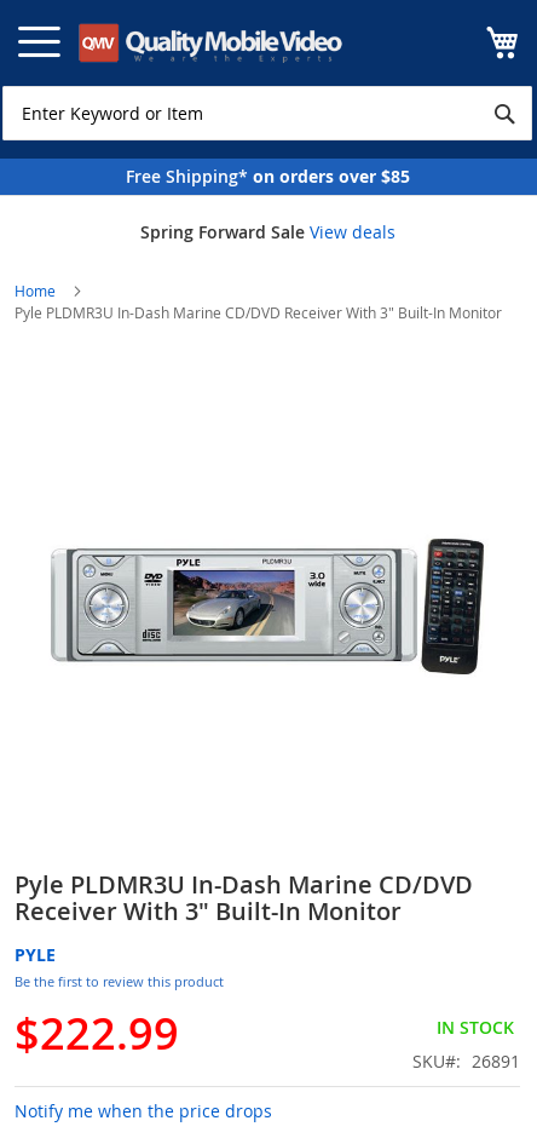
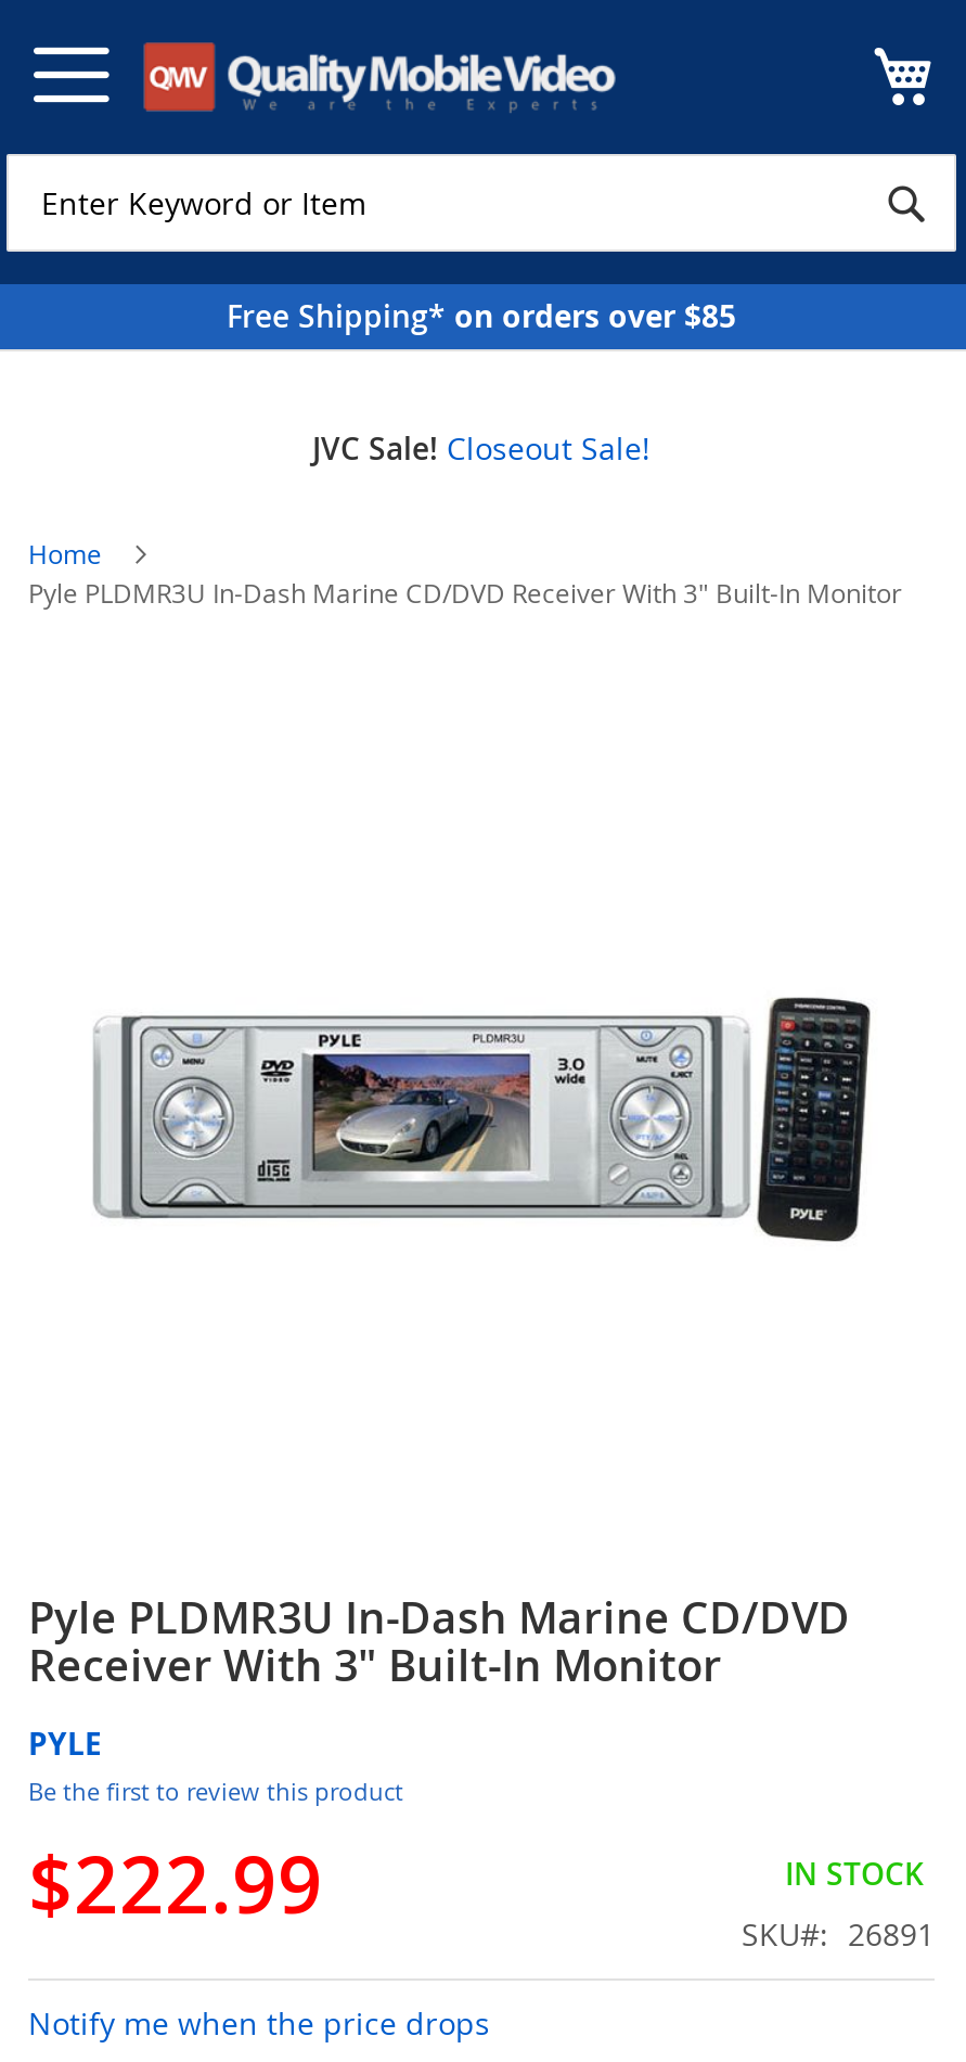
- Spring Forward Sale View deals
+ JVC Sale! Closeout Sale!
